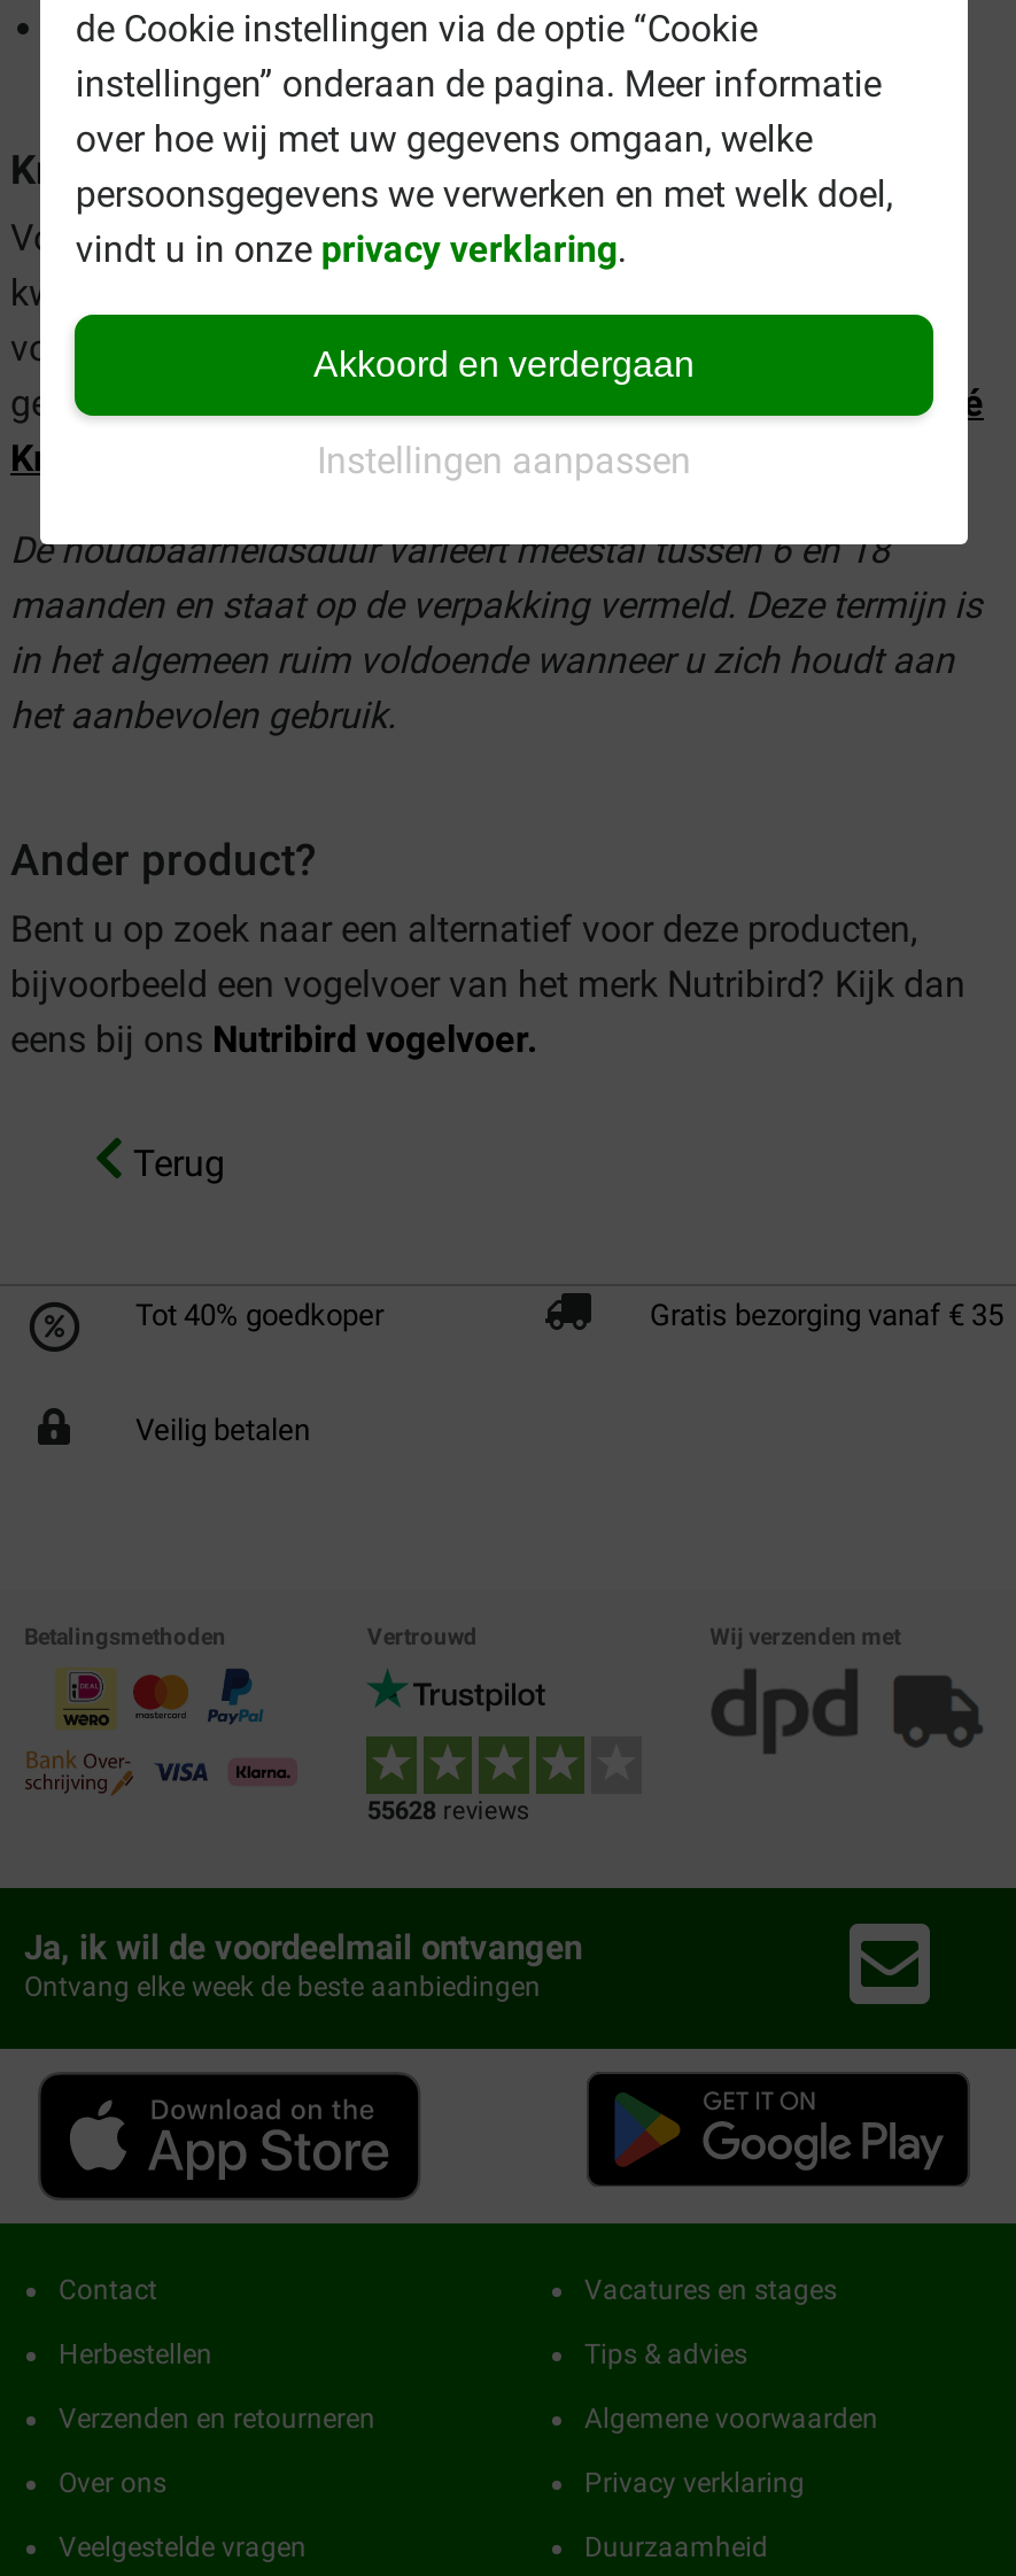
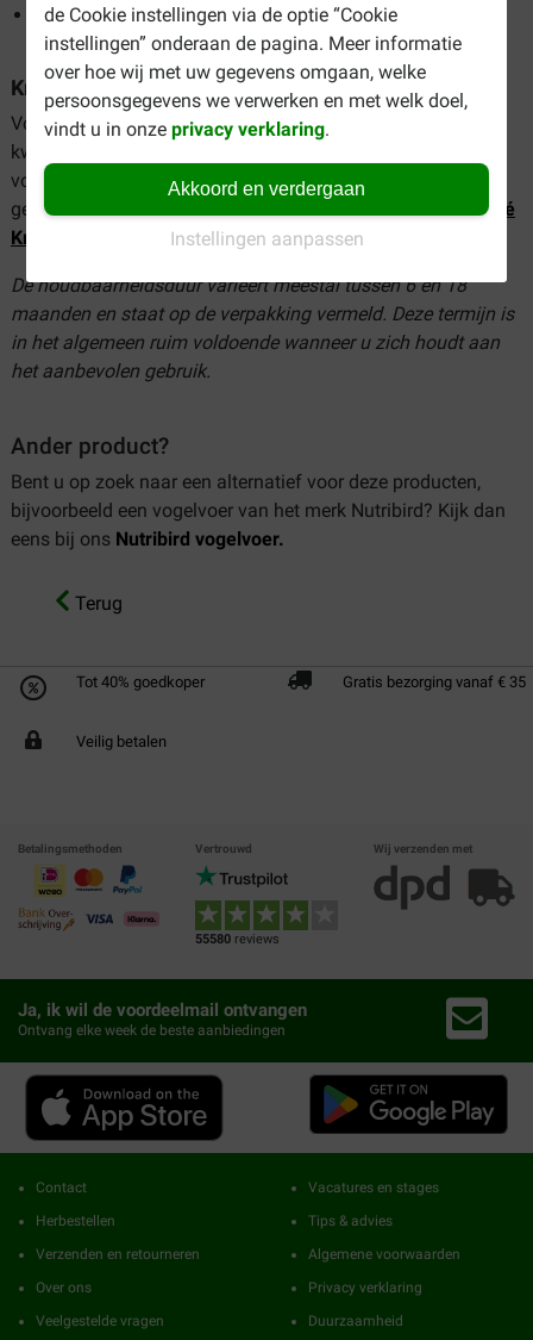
- 55628 reviews
+ 55580 reviews
